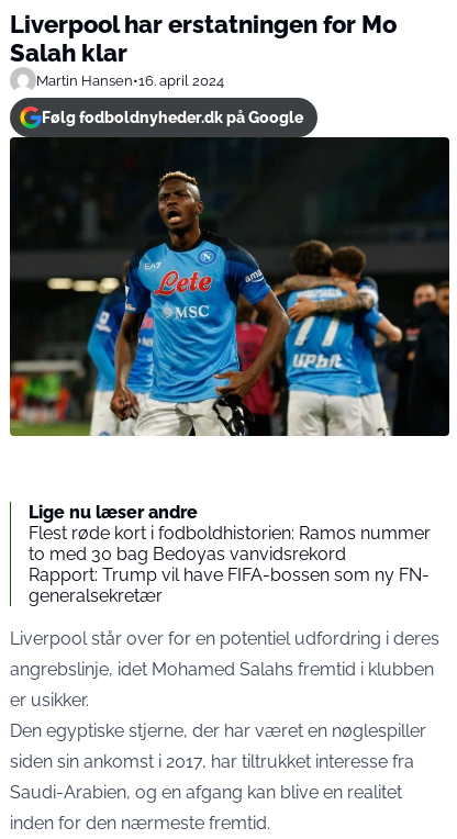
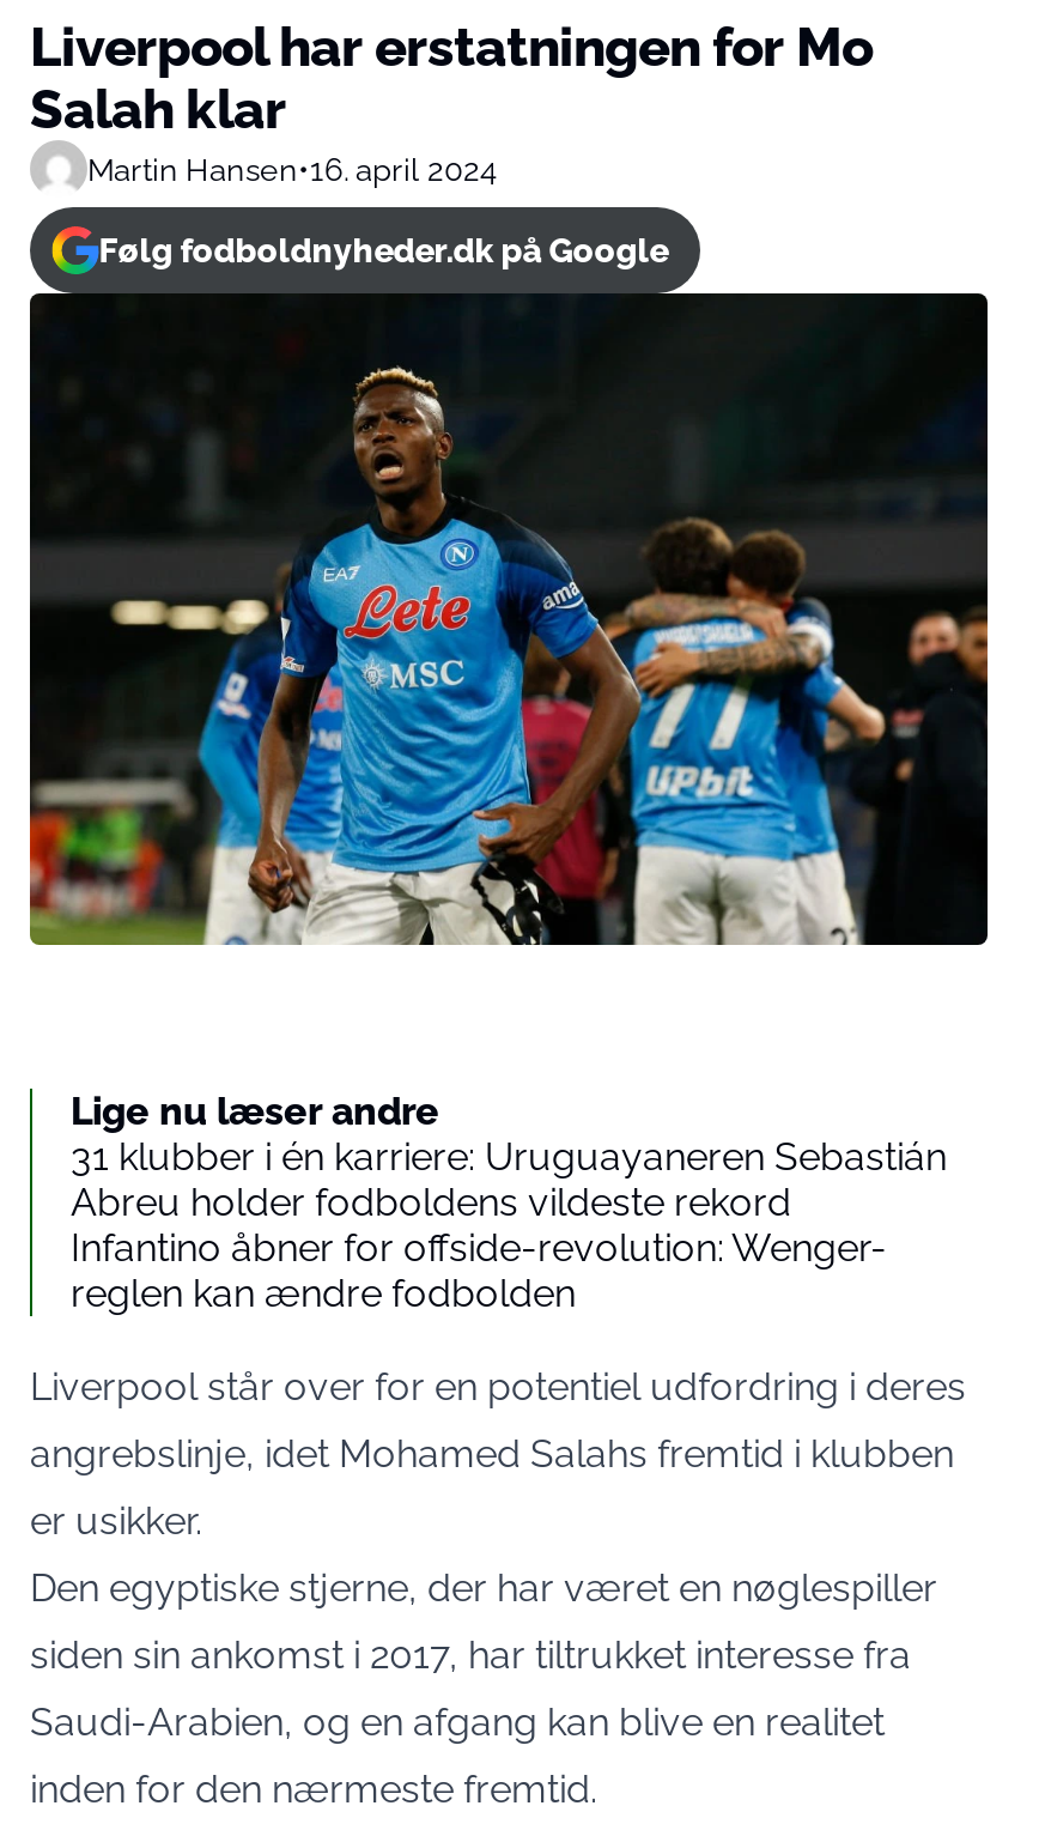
- Flest røde kort i fodboldhistorien: Ramos nummer
- to med 30 bag Bedoyas vanvidsrekord
- Rapport: Trump vil have FIFA-bossen som ny FN-
- generalsekretær
+ 31 klubber i én karriere: Uruguayaneren Sebastián
+ Abreu holder fodboldens vildeste rekord
+ Infantino åbner for offside-revolution: Wenger-
+ reglen kan ændre fodbolden
